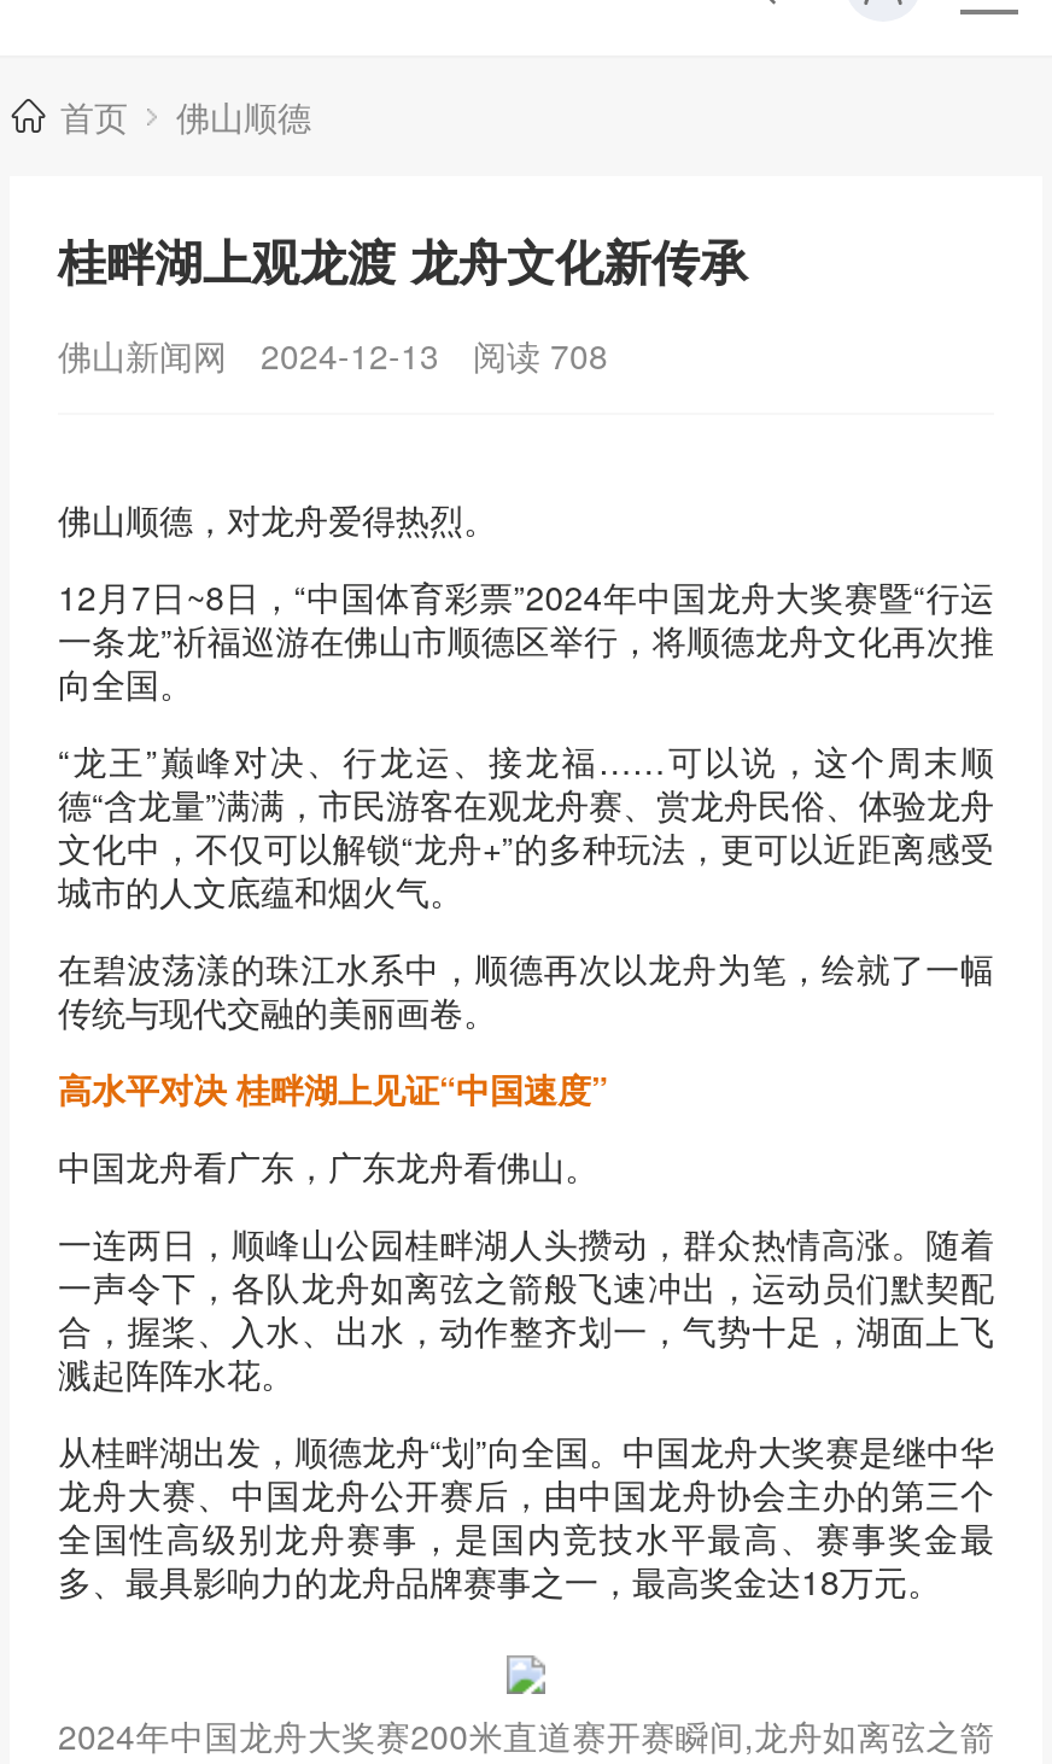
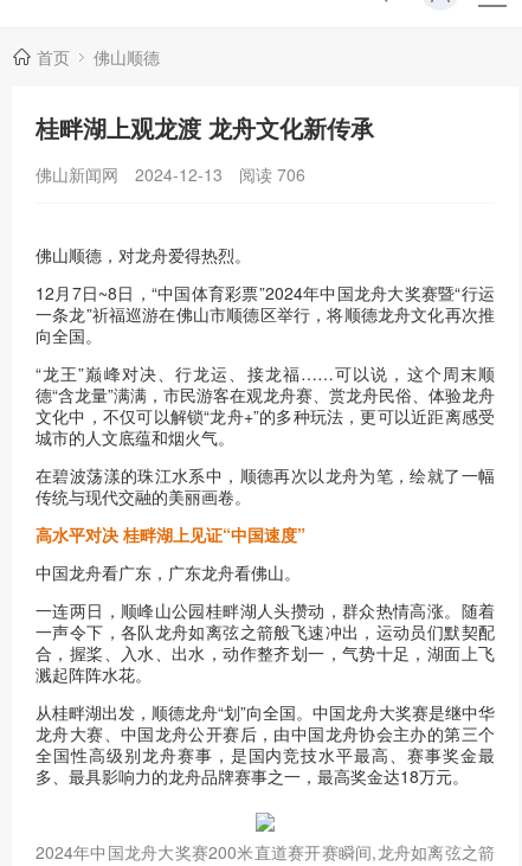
- 佛山新闻网 2024-12-13 阅读708
+ 佛山新闻网 2024-12-13 阅读706
